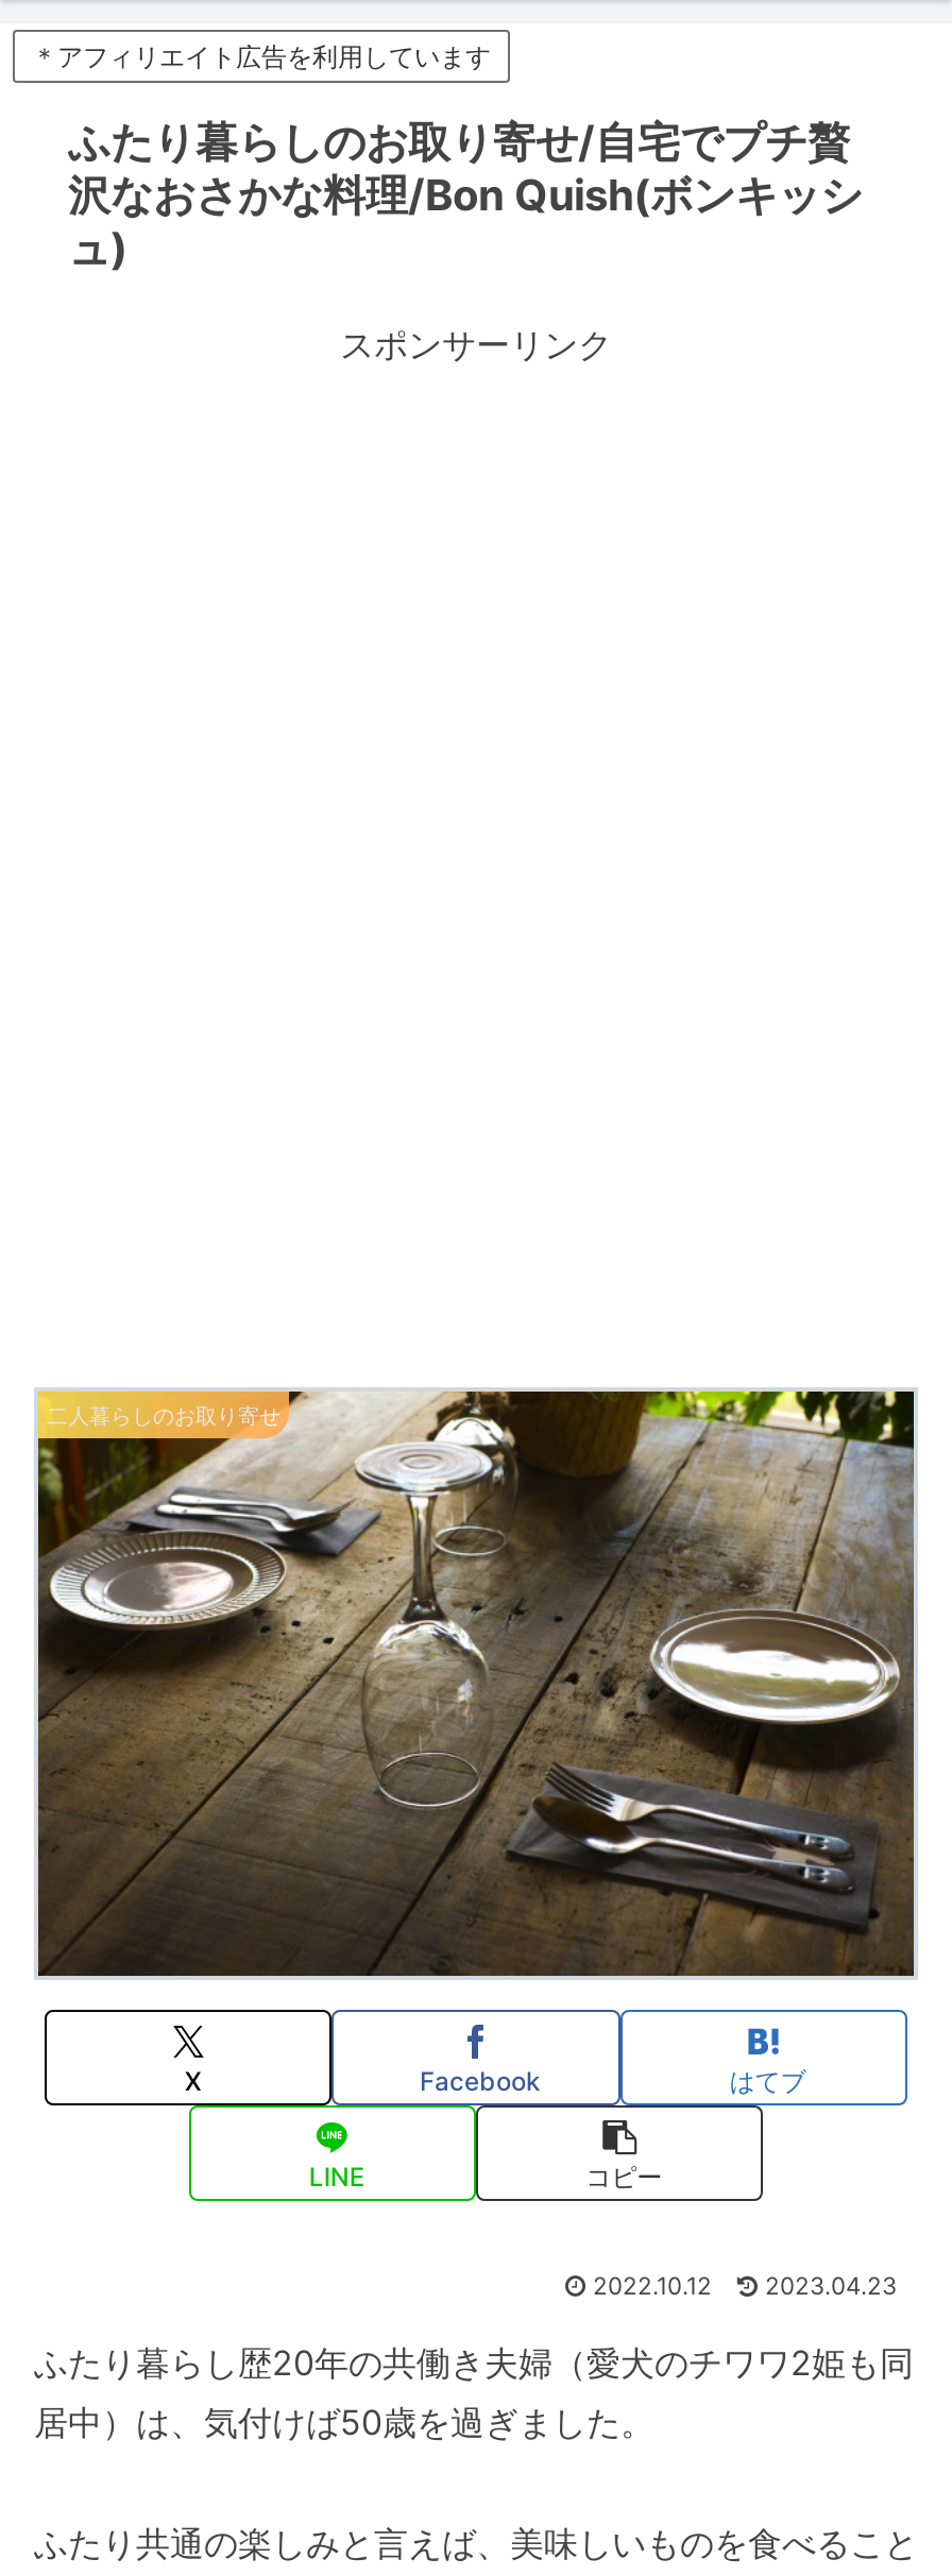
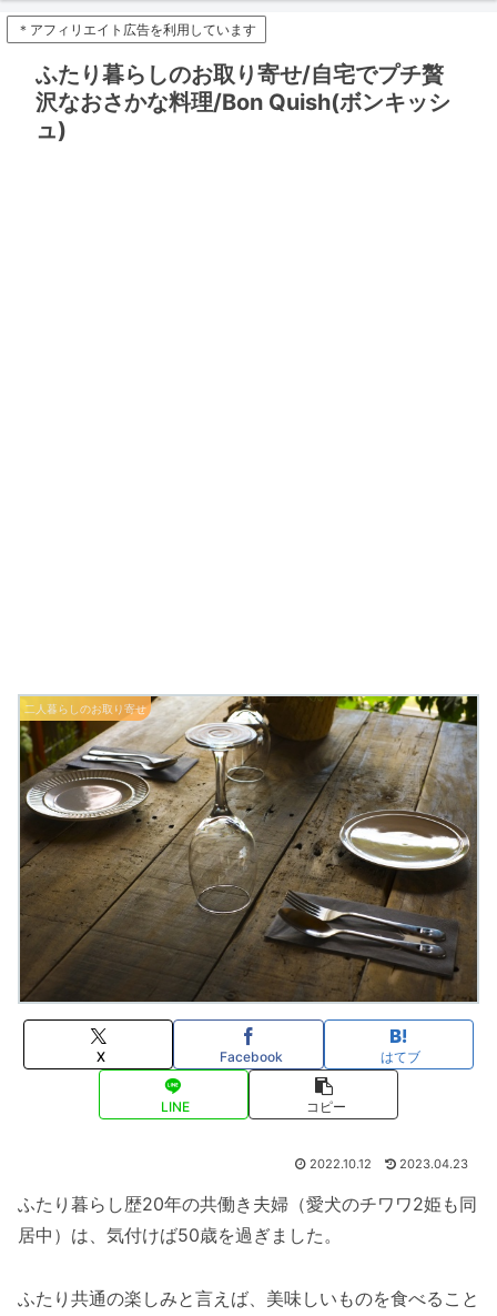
- スポンサーリンク
